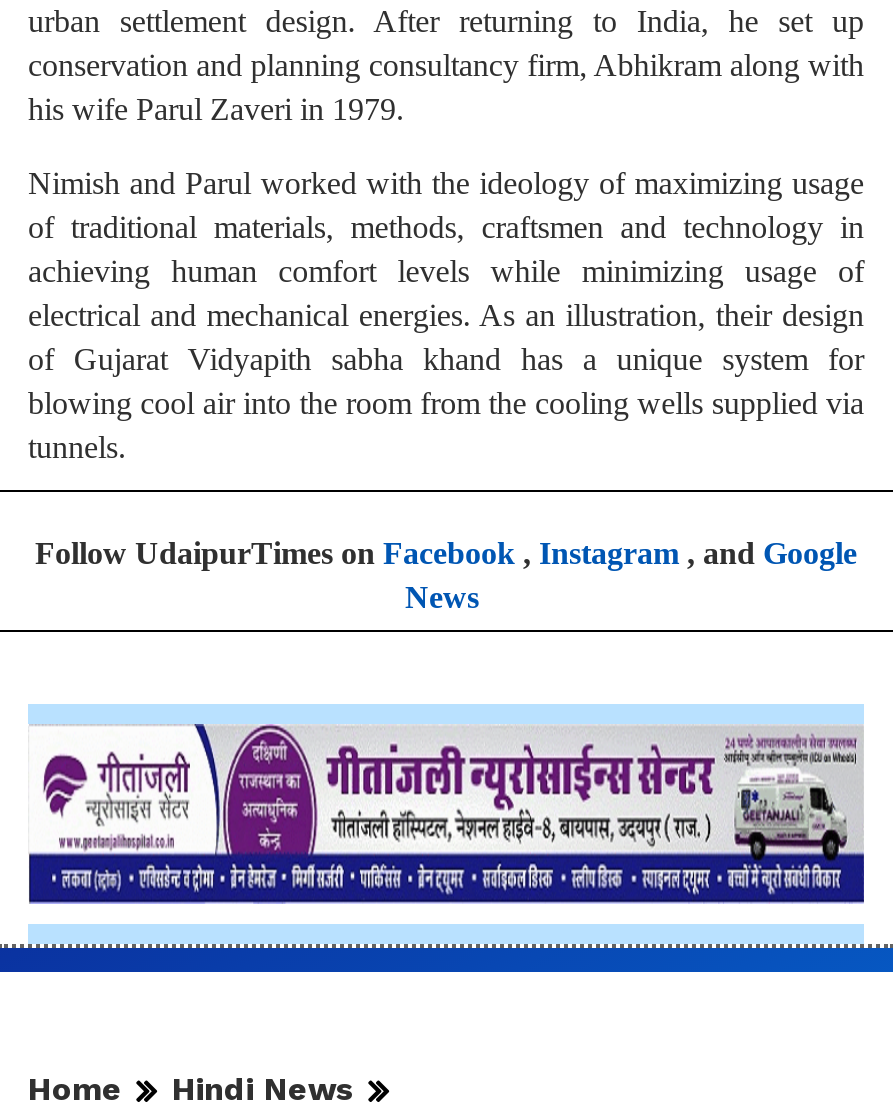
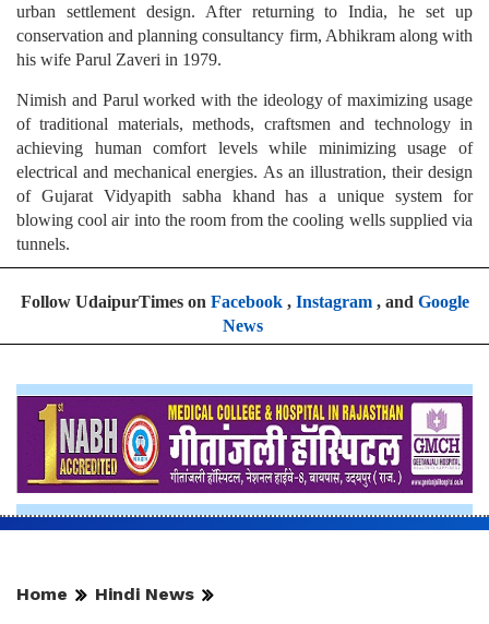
- [image]
+ [image]
